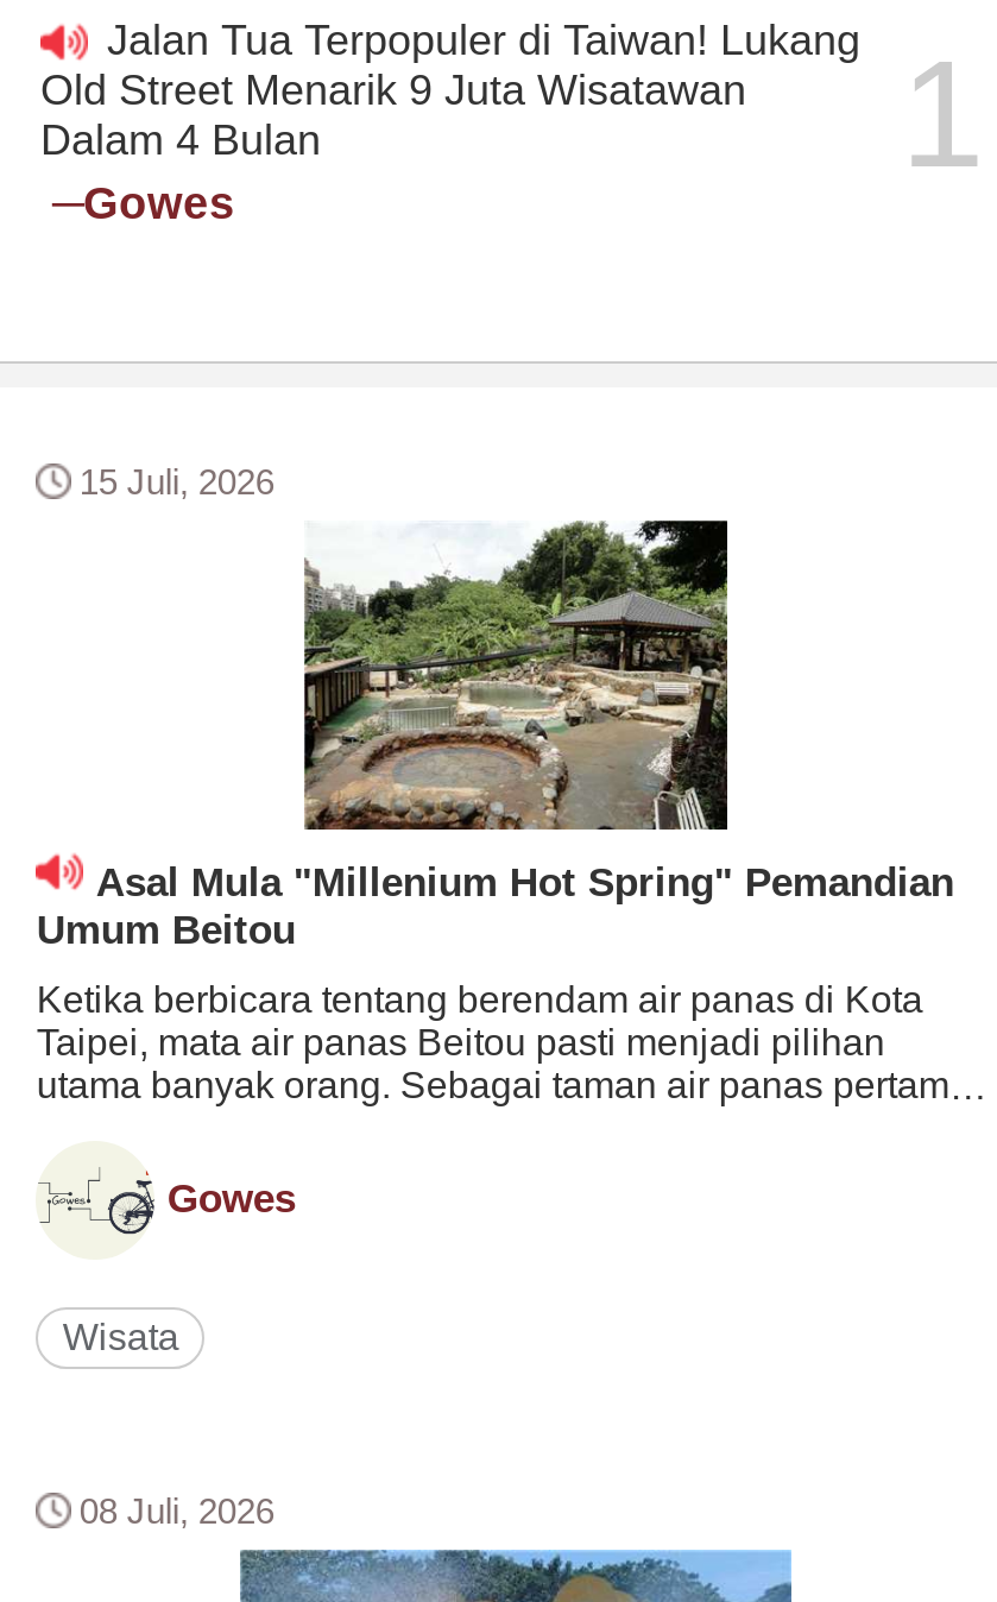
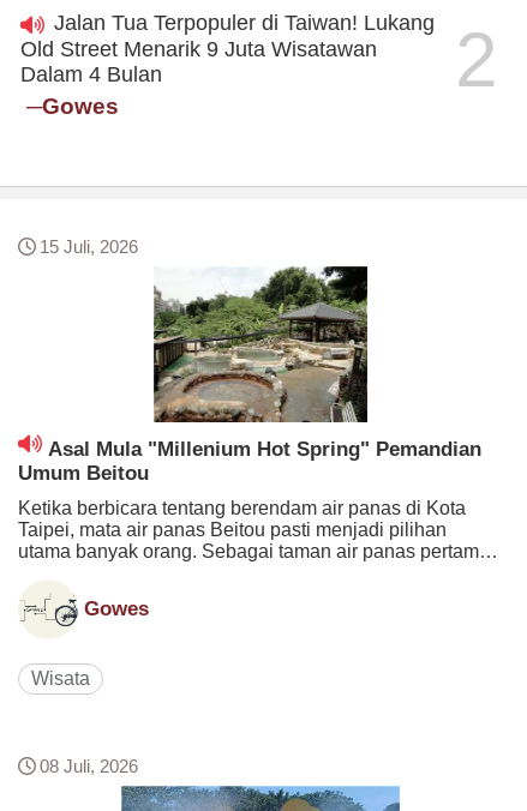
- Jalan Tua Terpopuler di Taiwan! Lukang 1
+ Jalan Tua Terpopuler di Taiwan! Lukang 2
